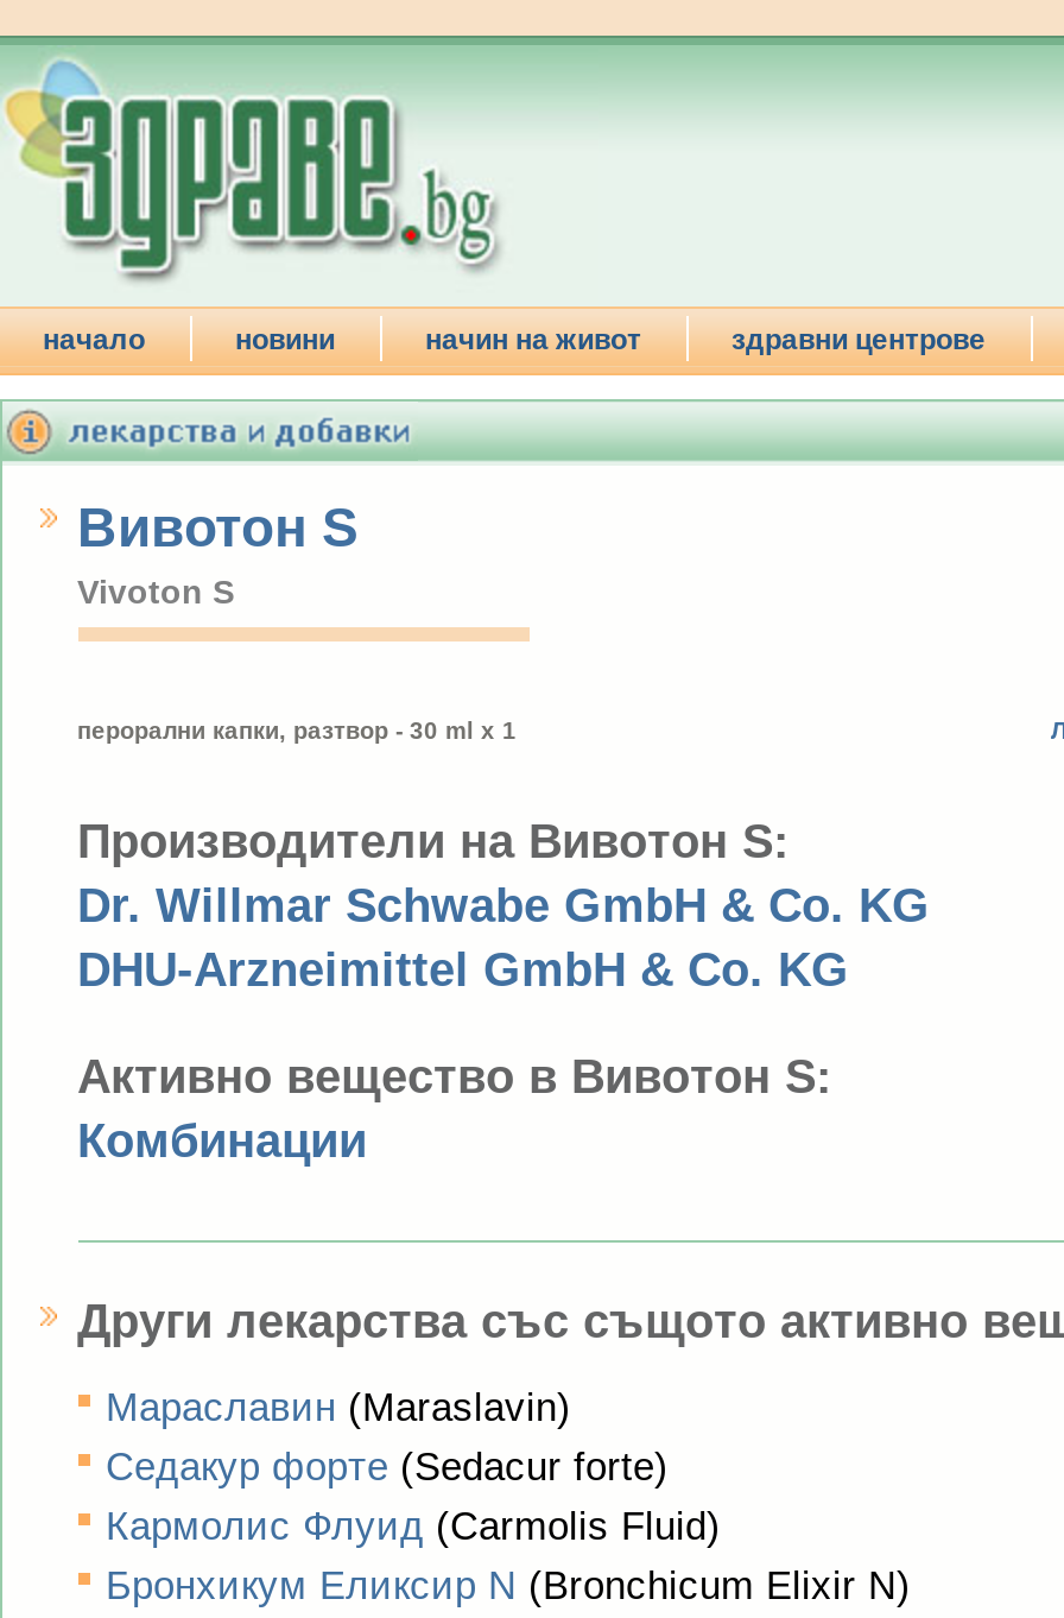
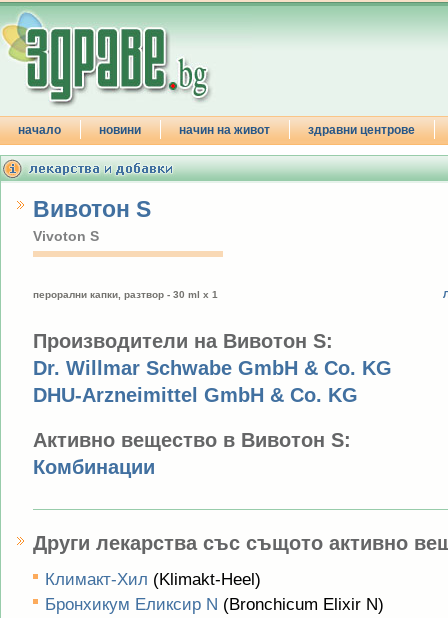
- Мараславин (Maraslavin)
- Седакур форте (Sedacur forte)
- Кармолис Флуид (Carmolis Fluid)
+ Климакт-Хил (Klimakt-Heel)
